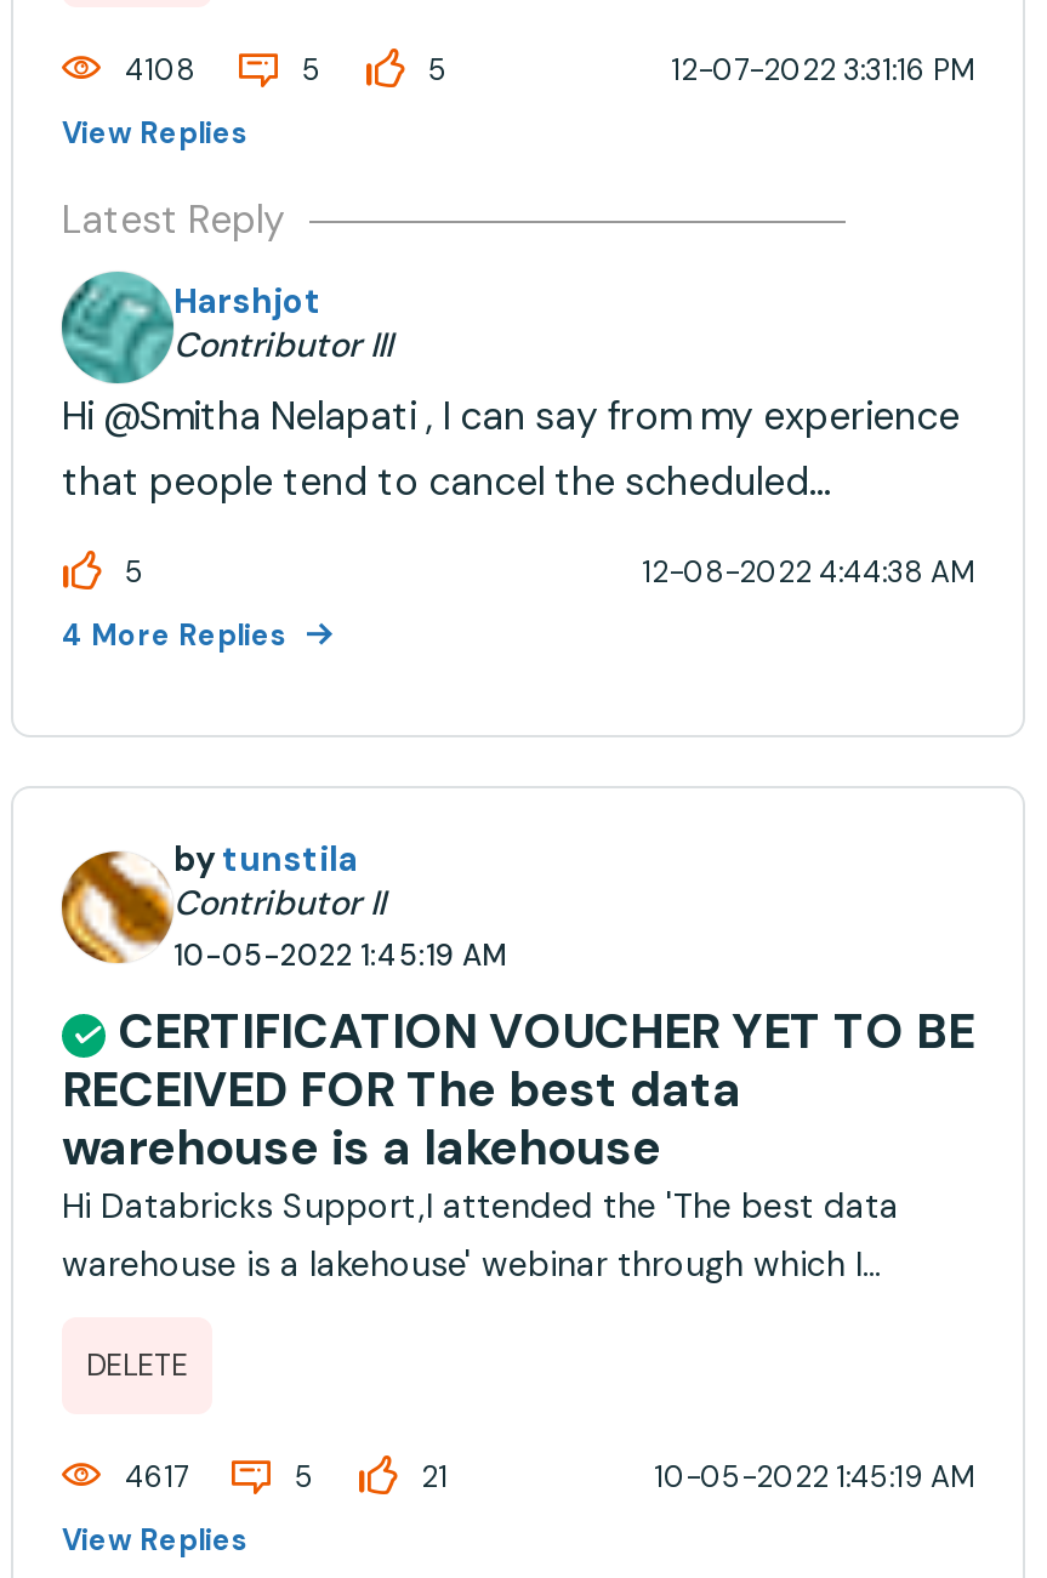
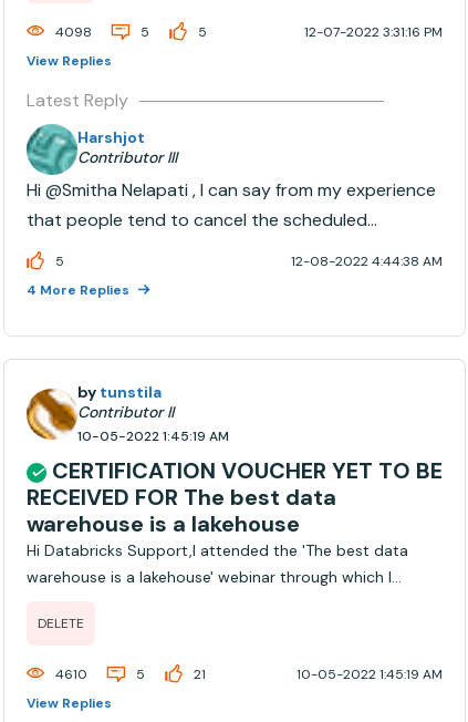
- 4108
+ 4098

- 4617
+ 4610
